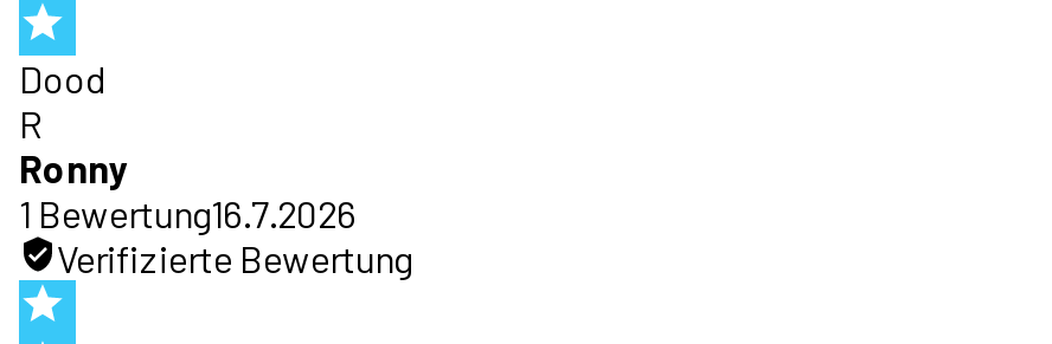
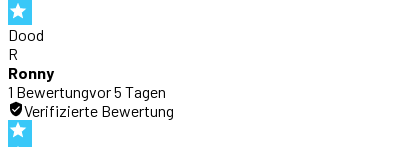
- 1 Bewertung16.7.2026
+ 1 Bewertungvor 5 Tagen
